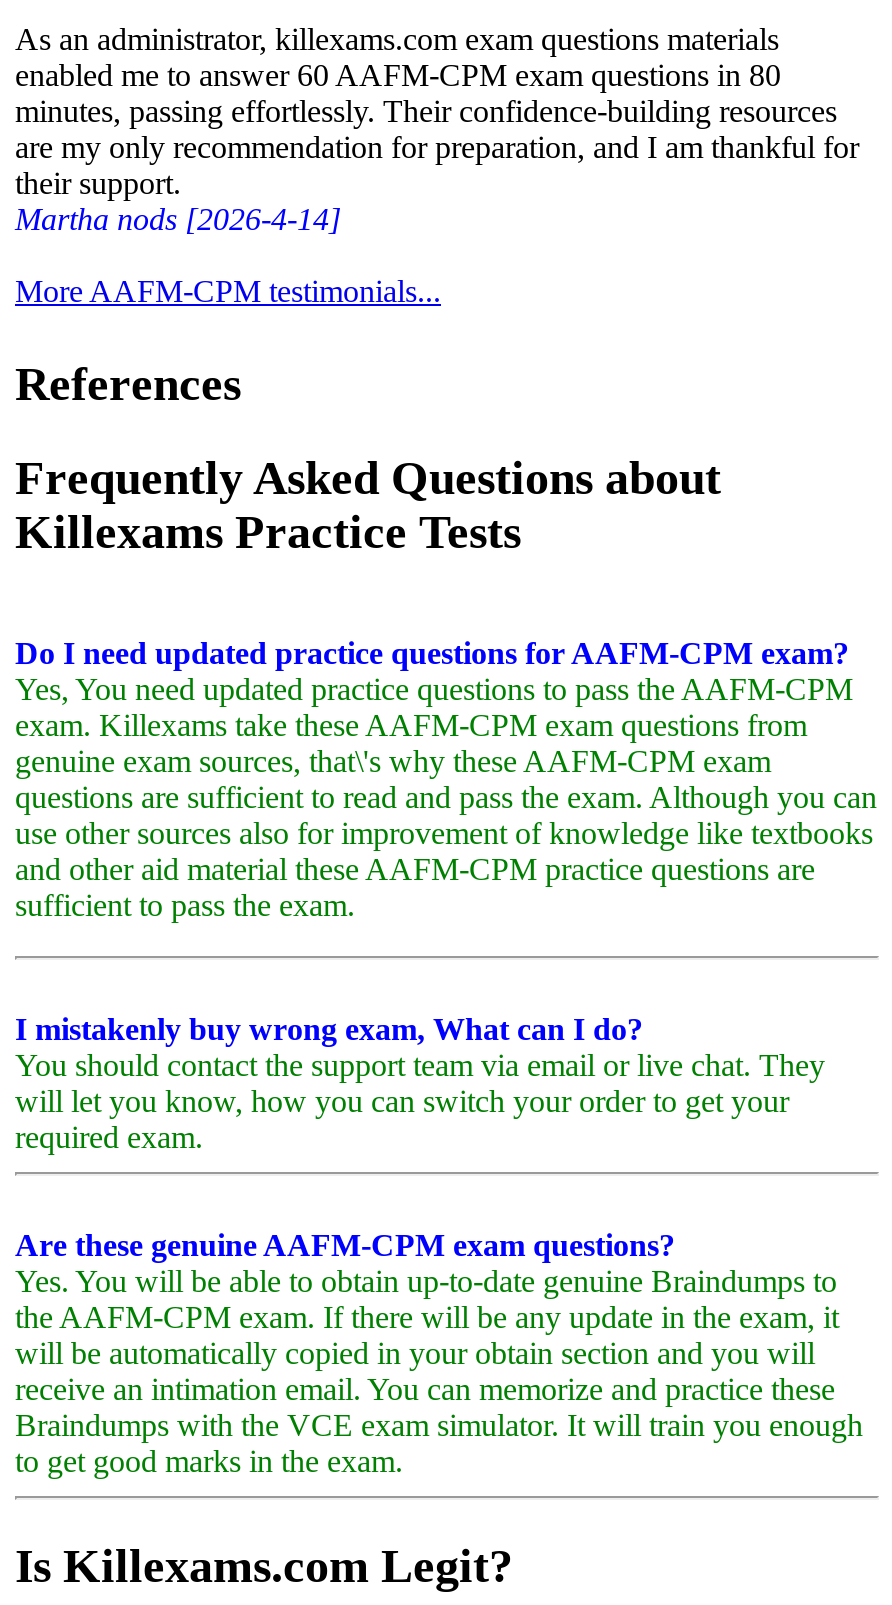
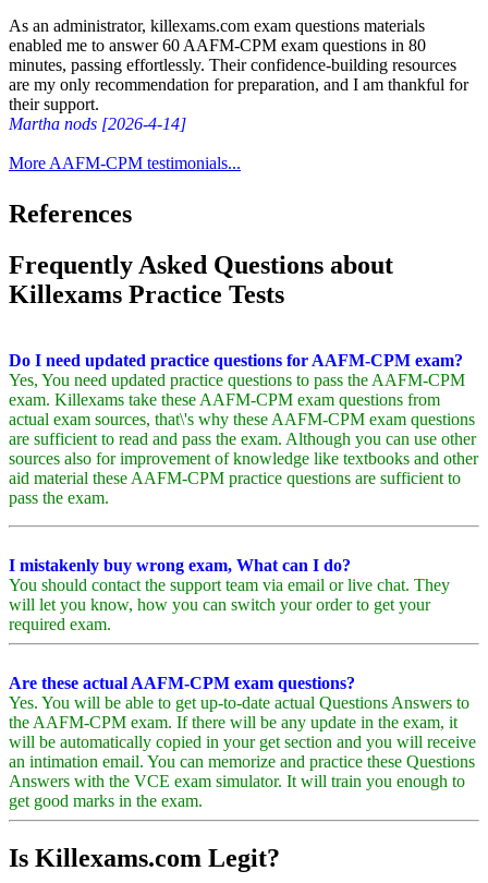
- genuine exam sources, that\'s why these AAFM-CPM exam
- questions are sufficient to read and pass the exam. Although you can
- use other sources also for improvement of knowledge like textbooks
- and other aid material these AAFM-CPM practice questions are
- sufficient to pass the exam.
+ actual exam sources, that\'s why these AAFM-CPM exam questions
+ are sufficient to read and pass the exam. Although you can use other
+ sources also for improvement of knowledge like textbooks and other
+ aid material these AAFM-CPM practice questions are sufficient to
+ pass the exam.

- Are these genuine AAFM-CPM exam questions?
- Yes. You will be able to obtain up-to-date genuine Braindumps to
+ Are these actual AAFM-CPM exam questions?
+ Yes. You will be able to get up-to-date actual Questions Answers to

- will be automatically copied in your obtain section and you will
- receive an intimation email. You can memorize and practice these
- Braindumps with the VCE exam simulator. It will train you enough
- to get good marks in the exam.
+ will be automatically copied in your get section and you will receive
+ an intimation email. You can memorize and practice these Questions
+ Answers with the VCE exam simulator. It will train you enough to
+ get good marks in the exam.
